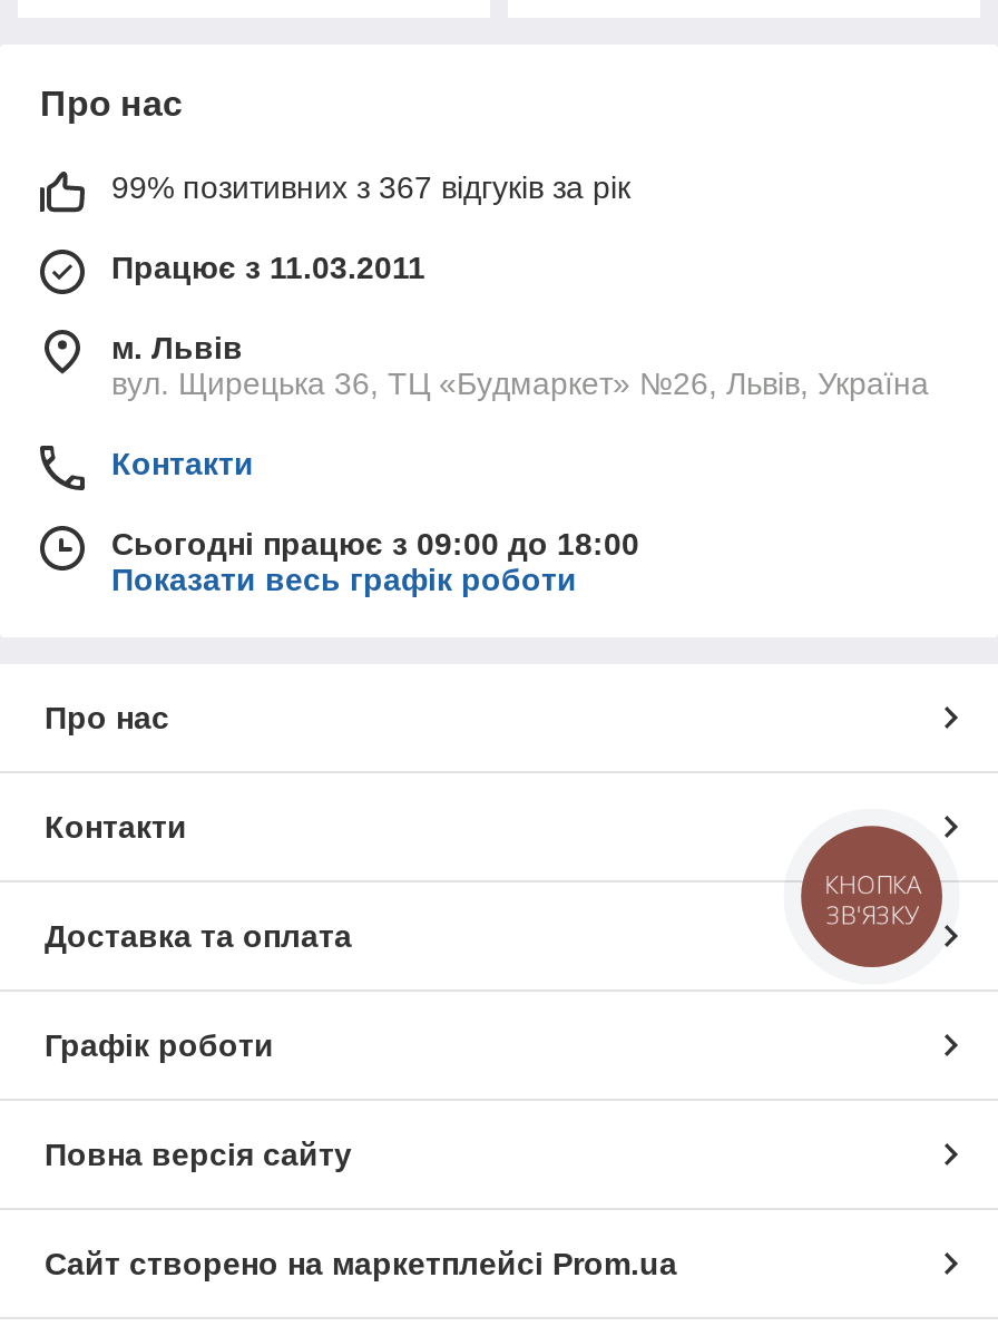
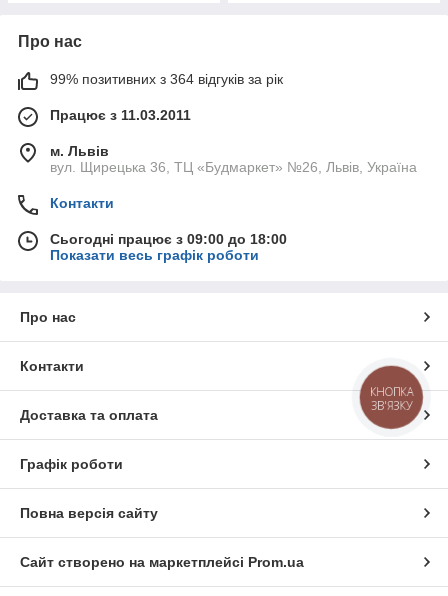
- 99% позитивних з 367 відгуків за рік
+ 99% позитивних з 364 відгуків за рік
